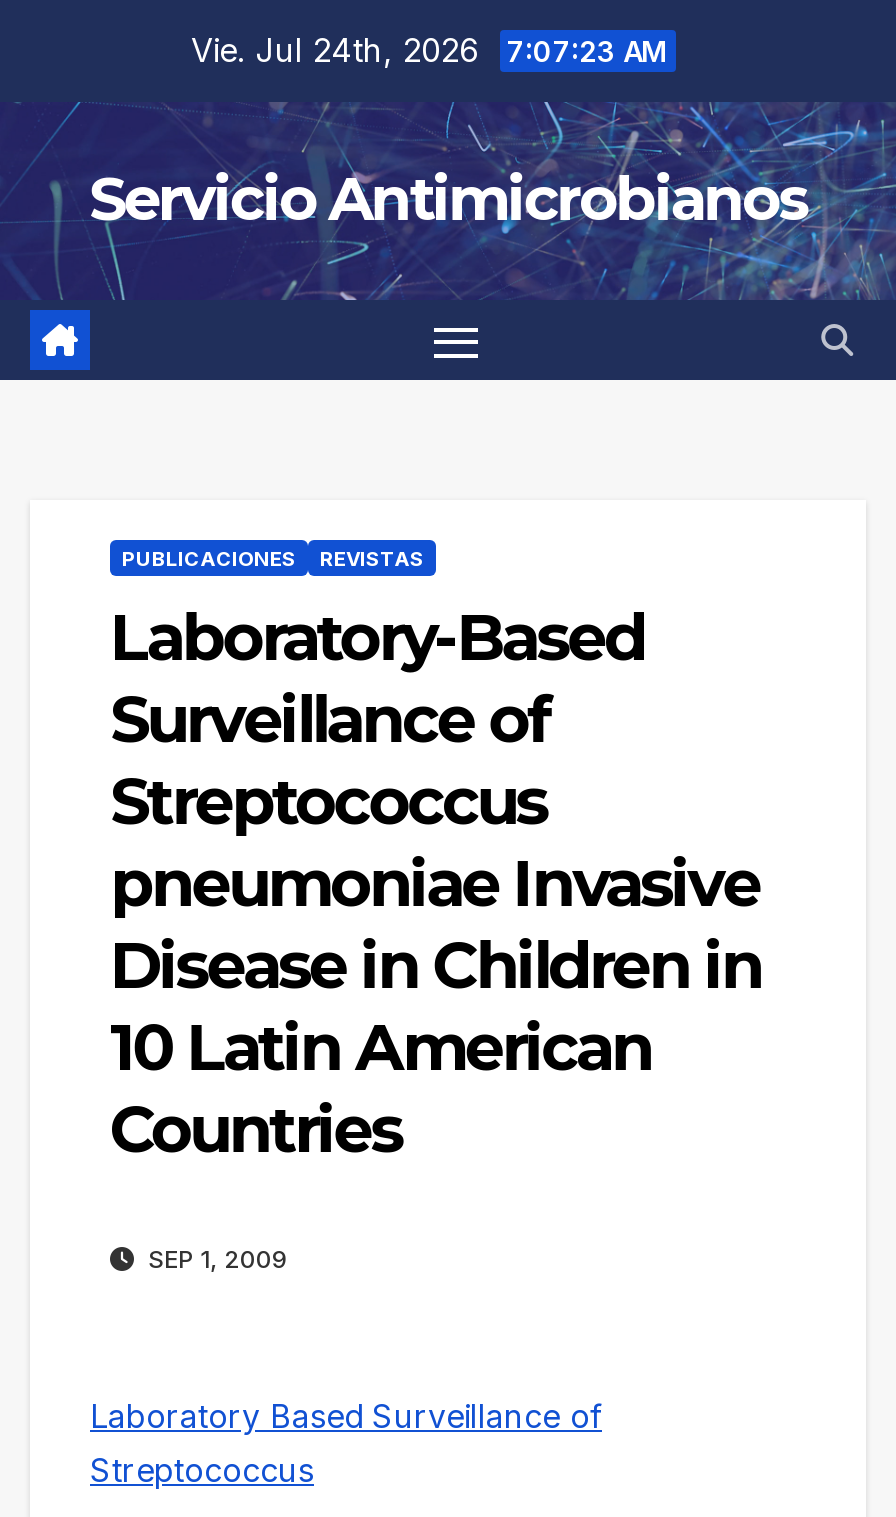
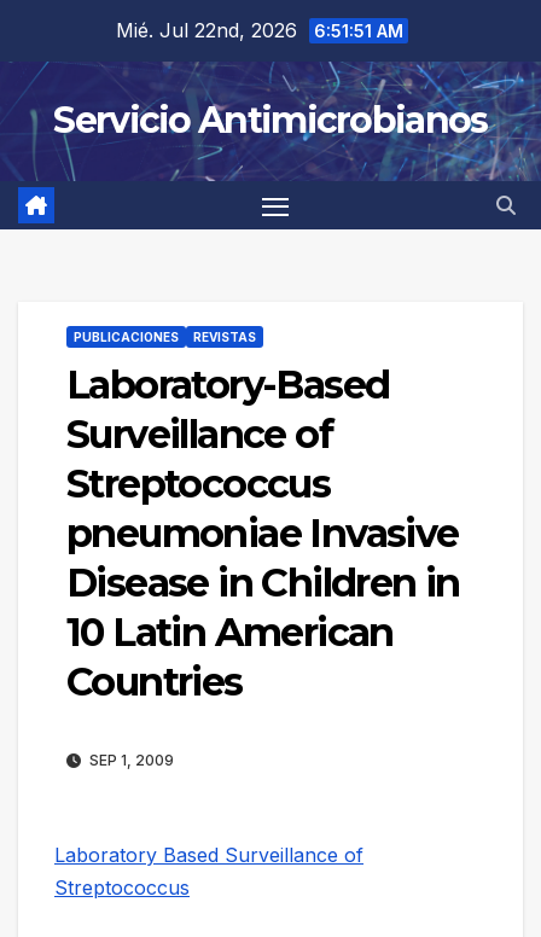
- Vie. Jul 24th, 2026 7:07:23 AM
+ Mié. Jul 22nd, 2026 6:51:51 AM
